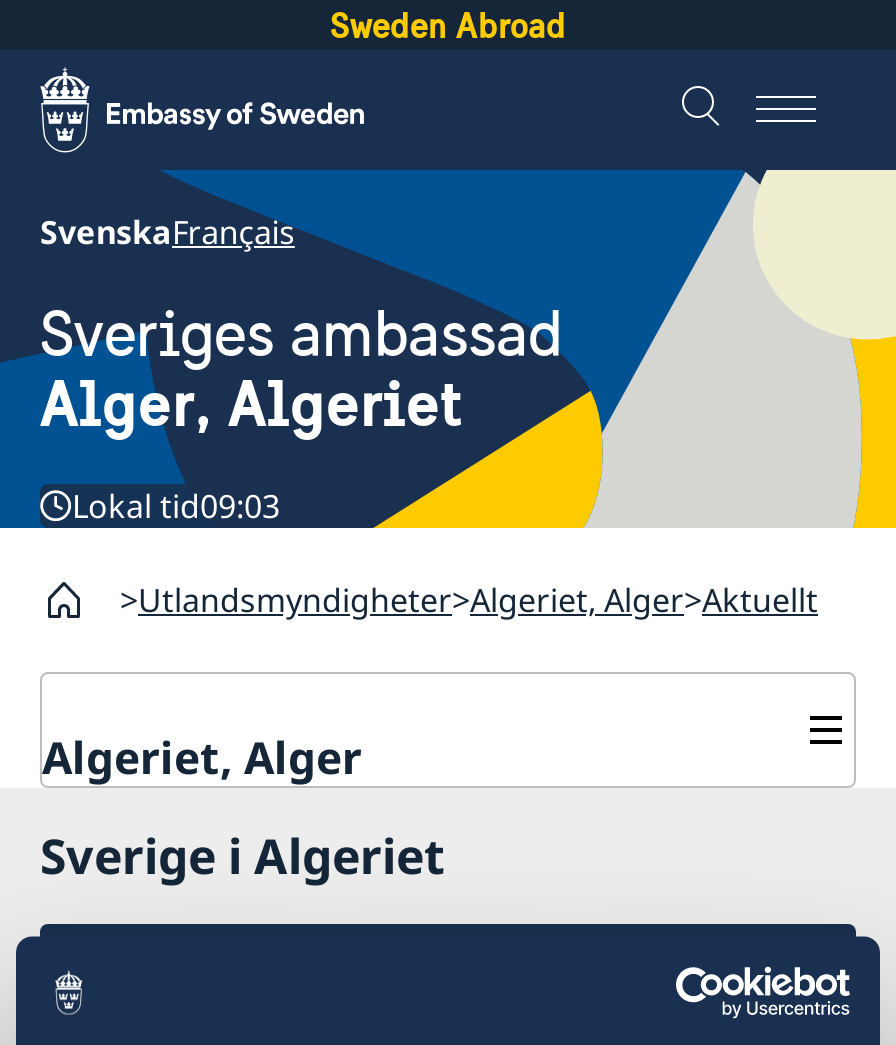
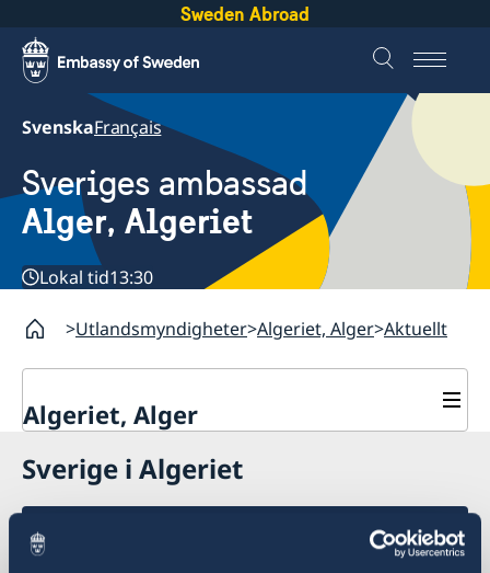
- Lokal tid09:03
+ Lokal tid13:30
